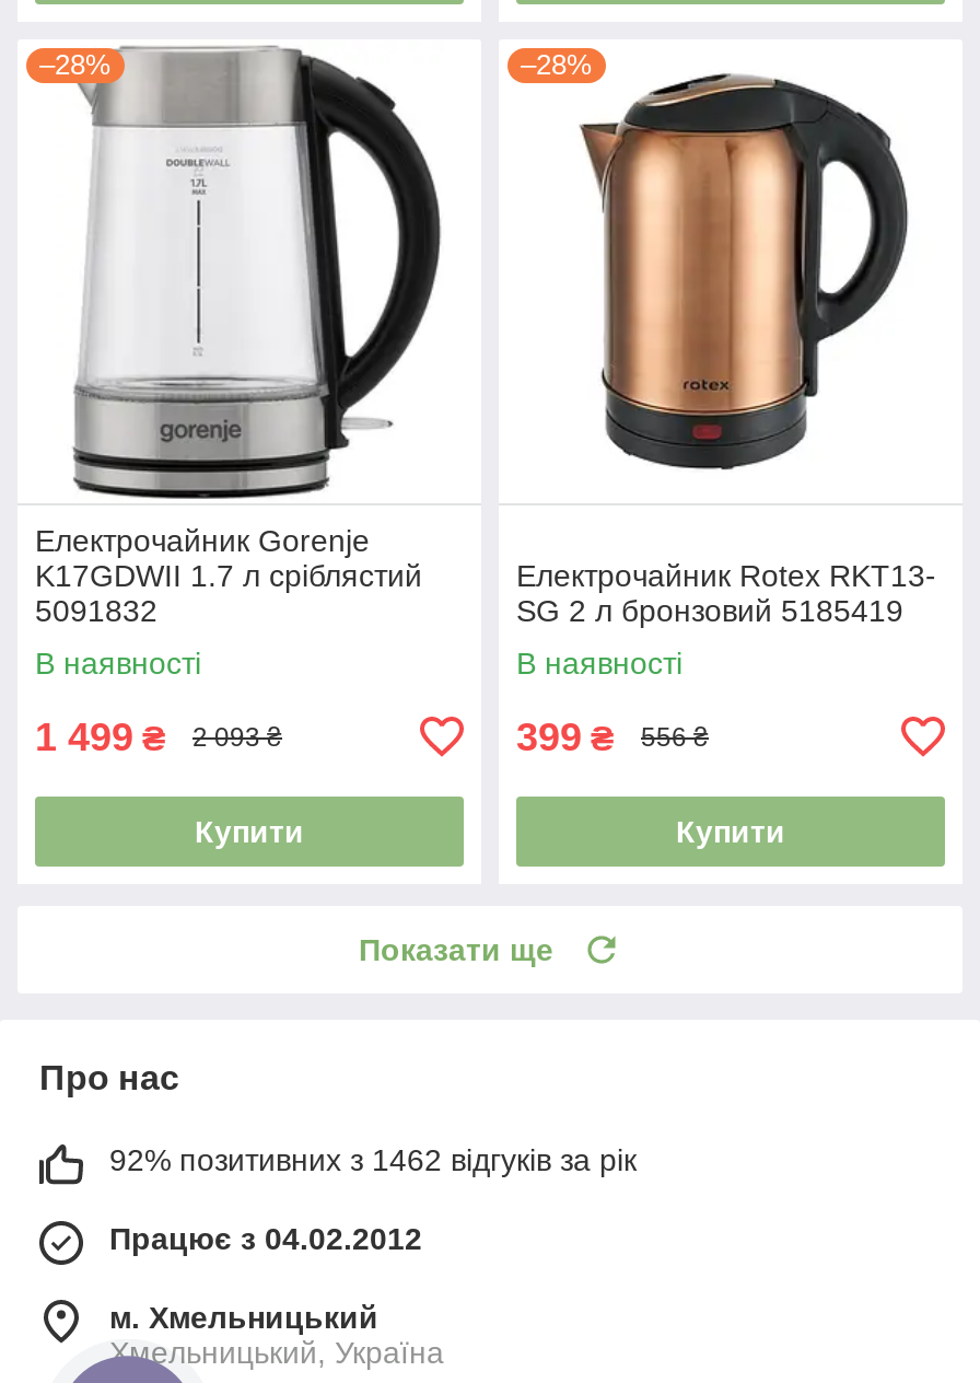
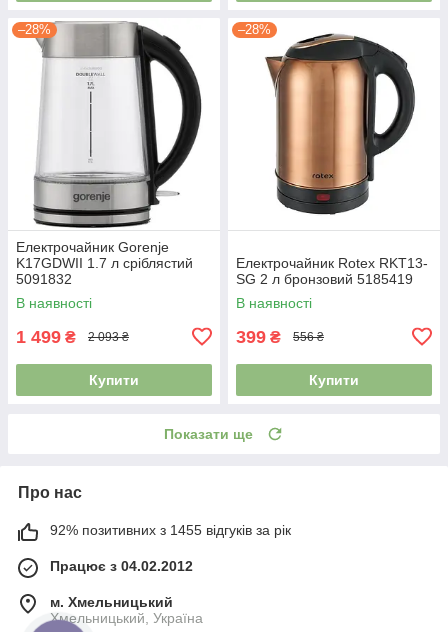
- 92% позитивних з 1462 відгуків за рік
+ 92% позитивних з 1455 відгуків за рік
